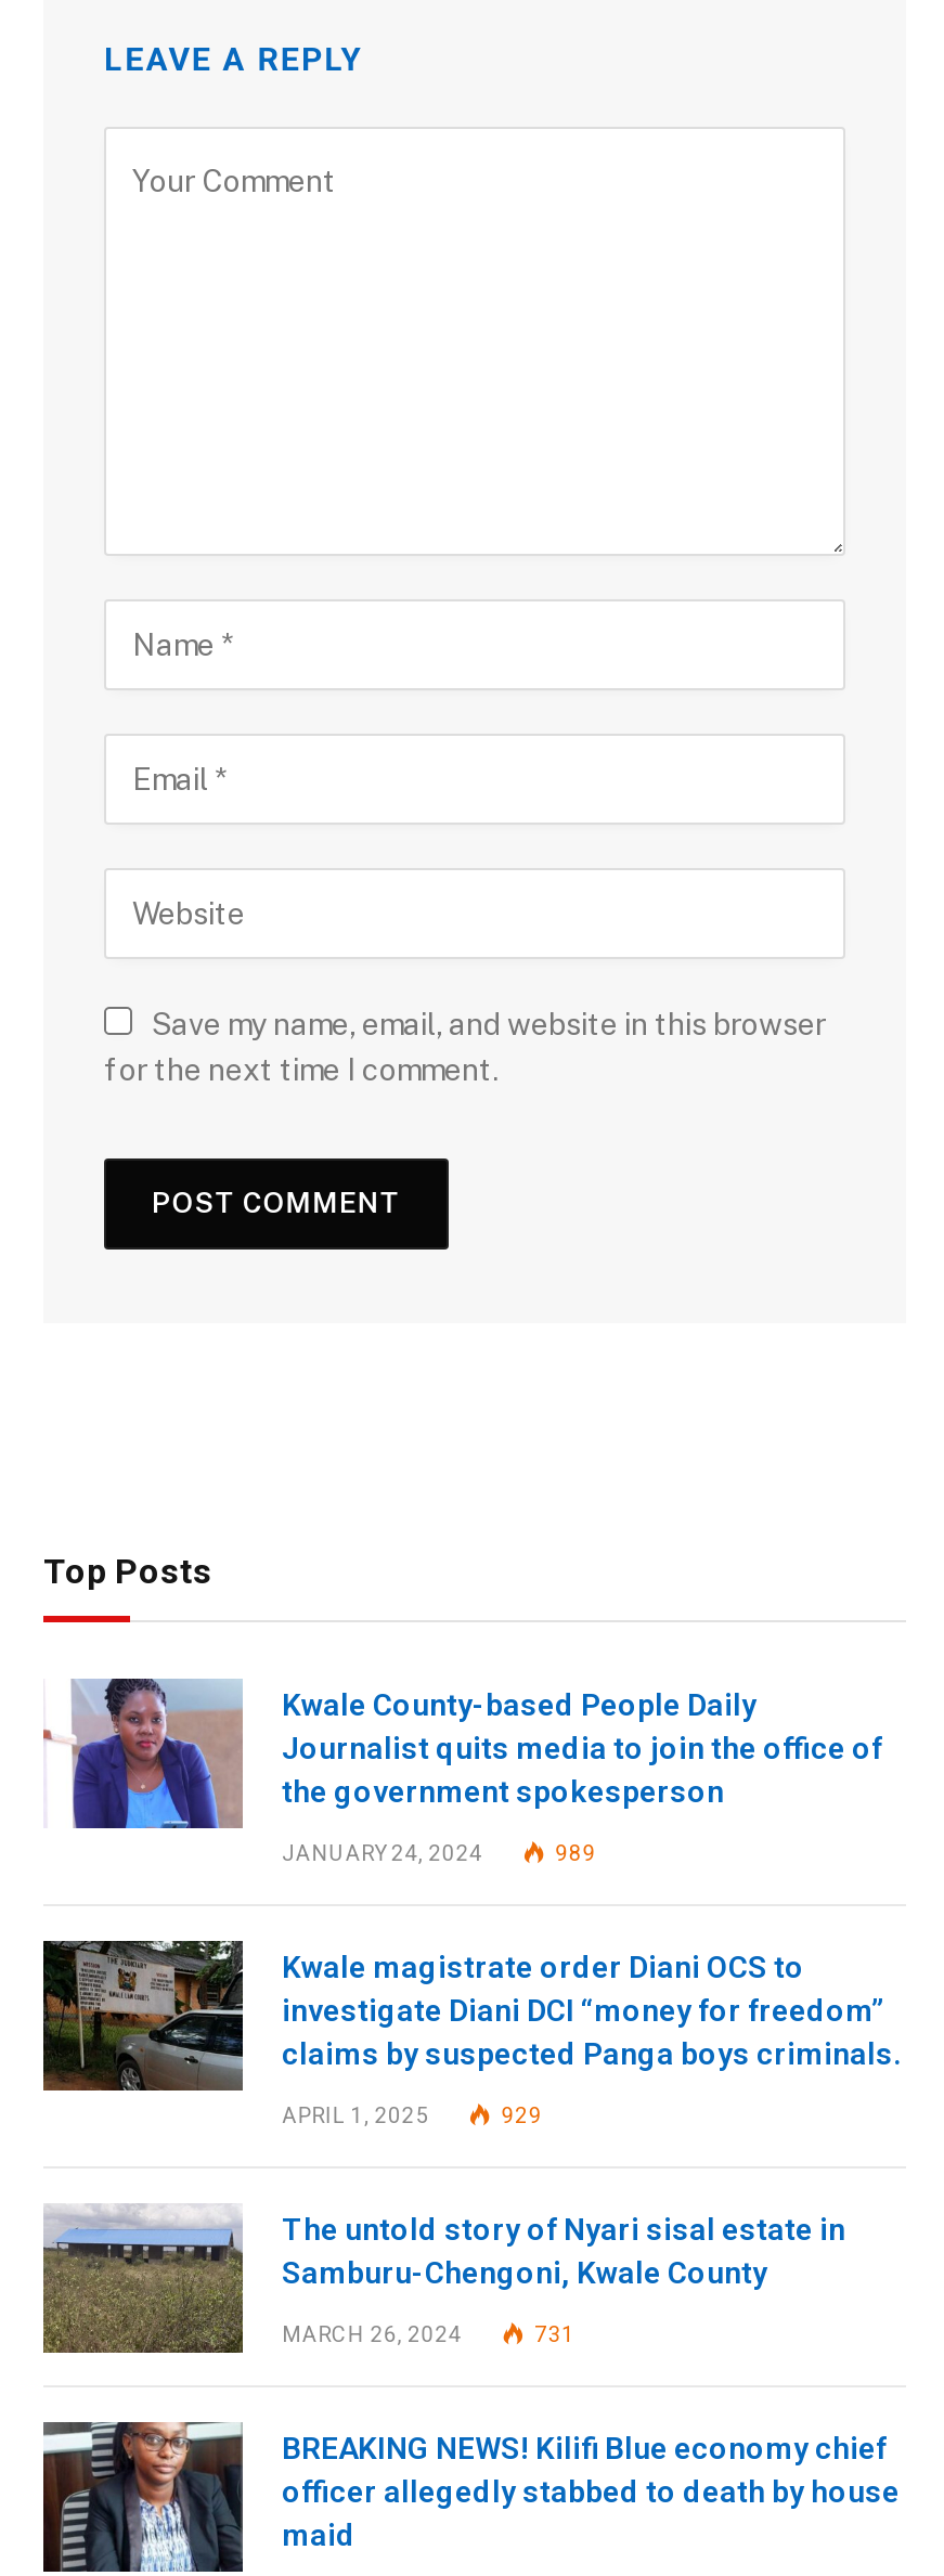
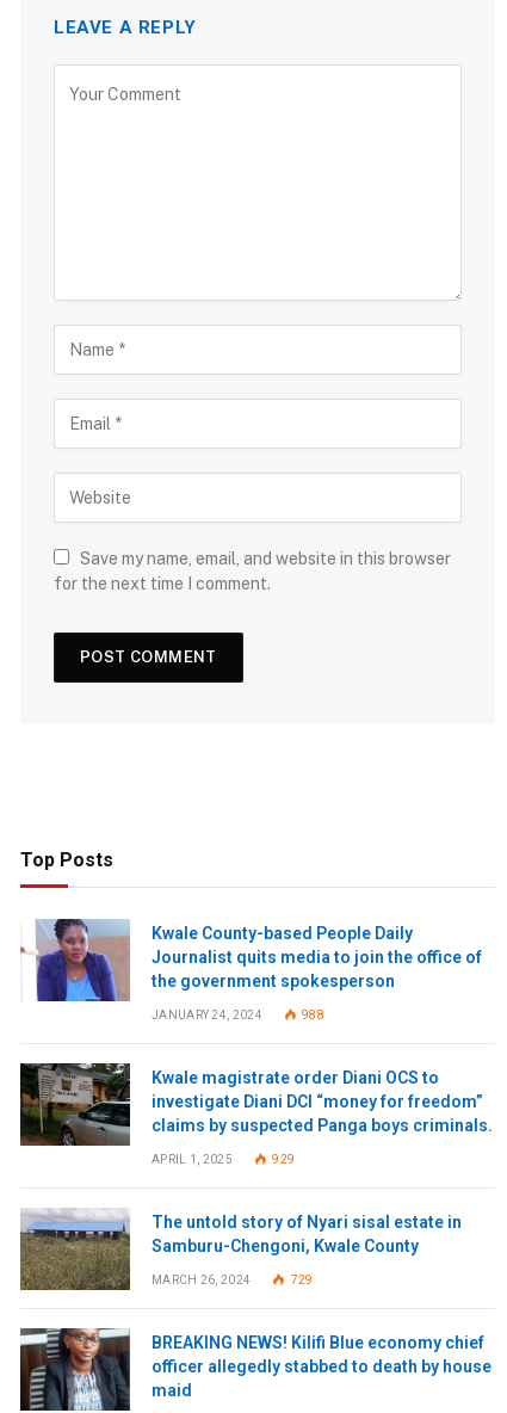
- 989
+ 988

- 731
+ 729
